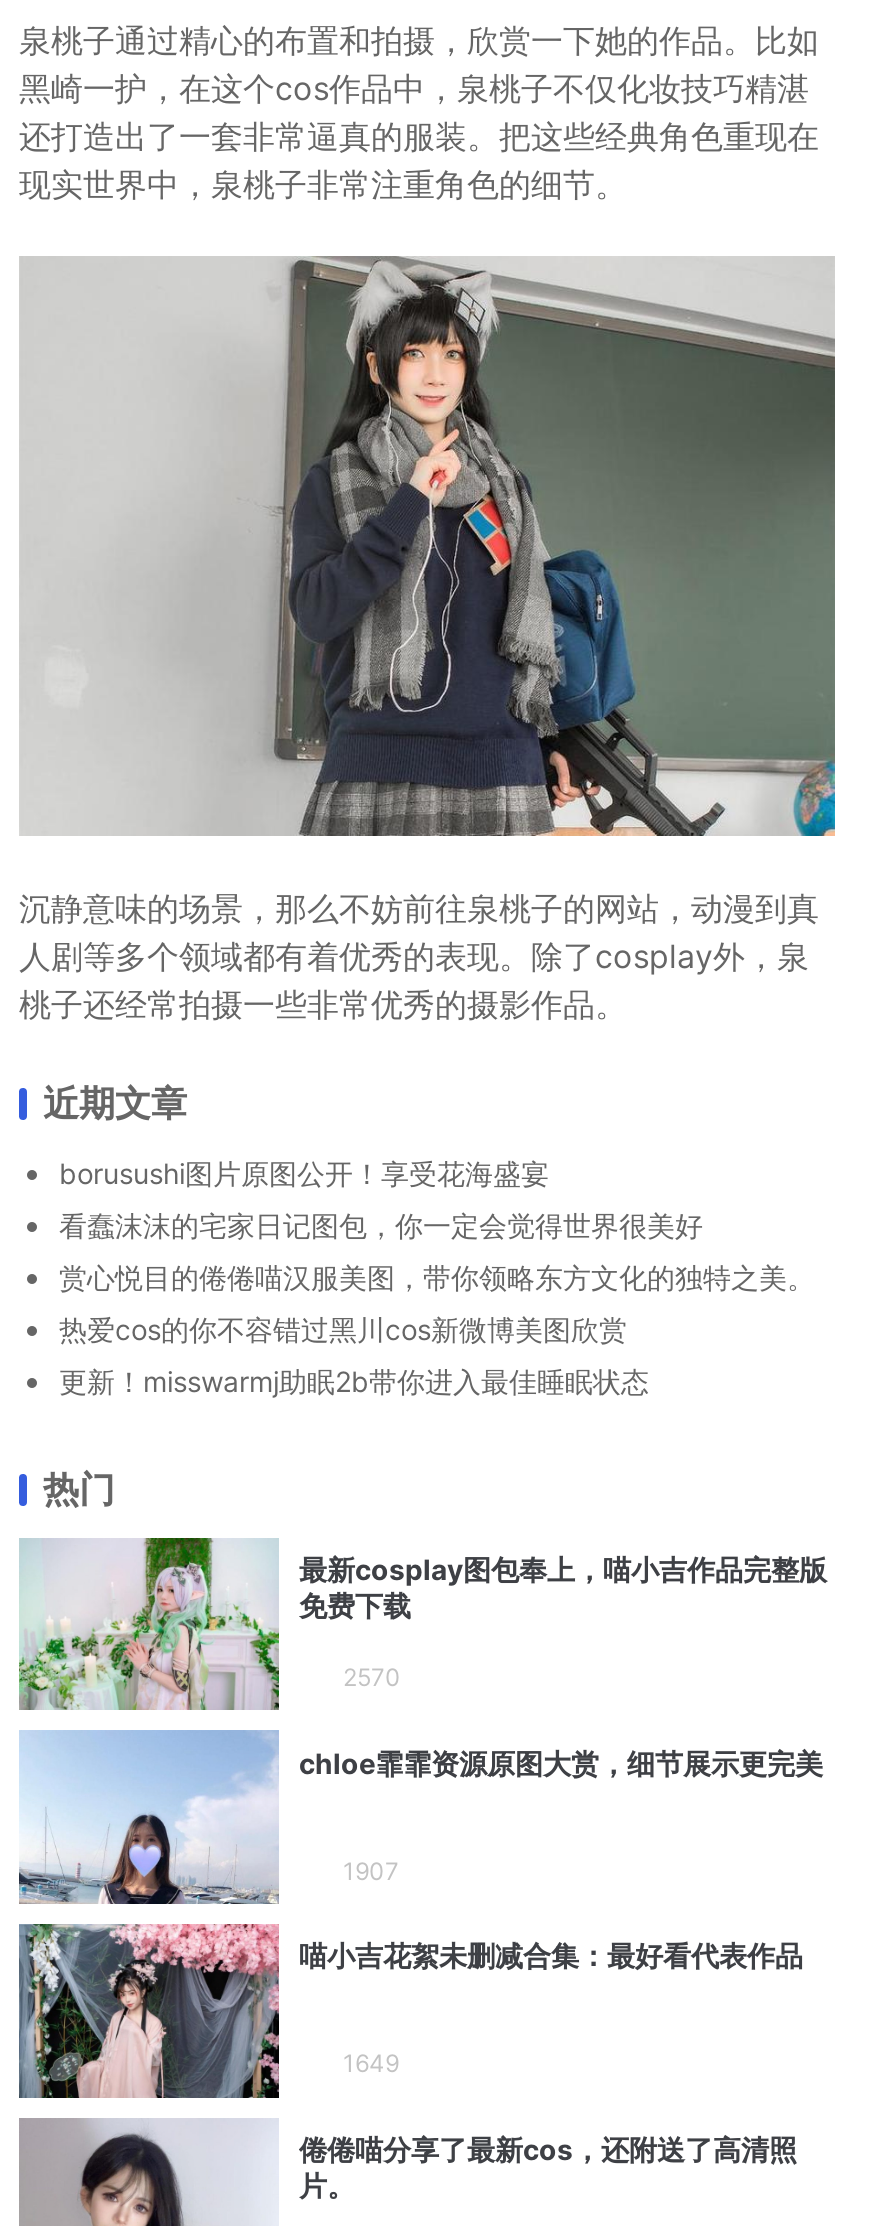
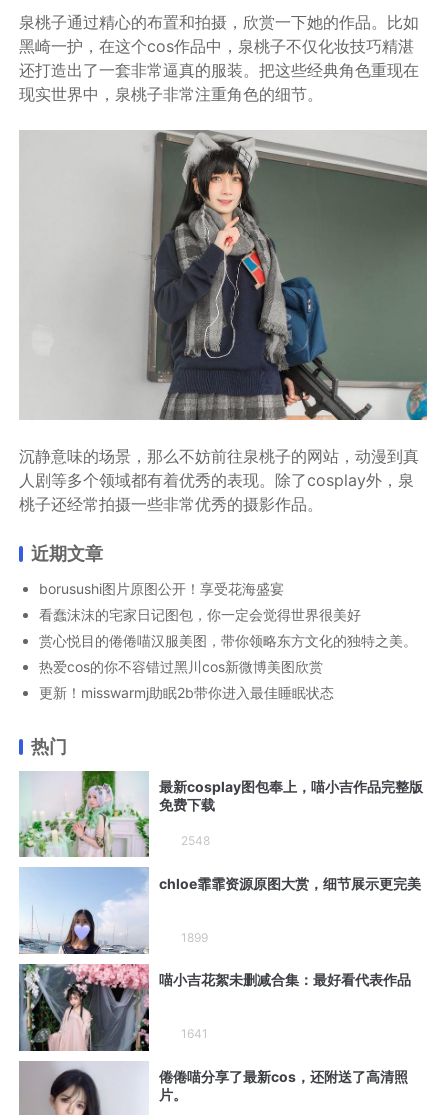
- 2570
+ 2548

- 1907
+ 1899

- 1649
+ 1641
